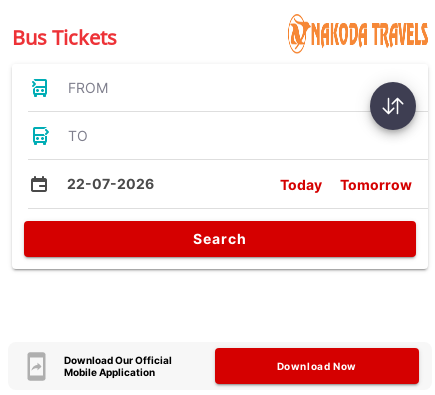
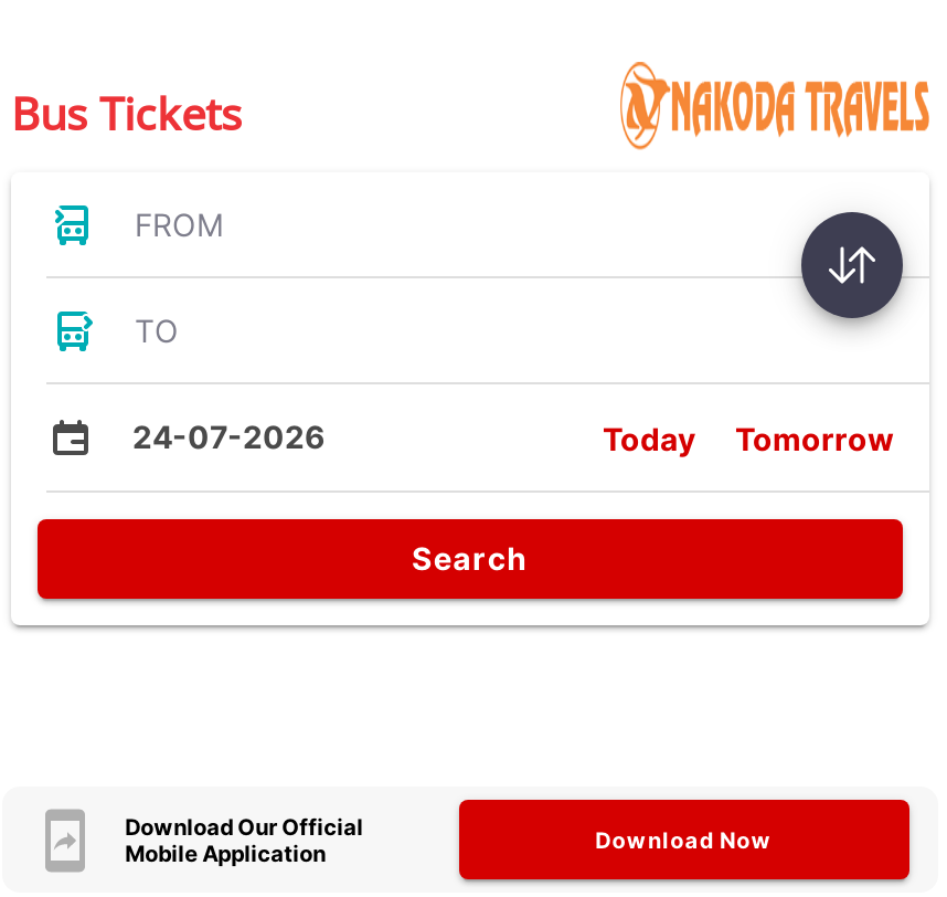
- 22-07-2026
+ 24-07-2026
